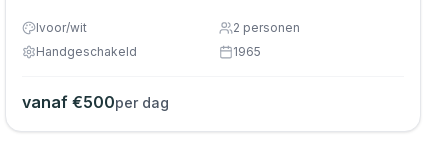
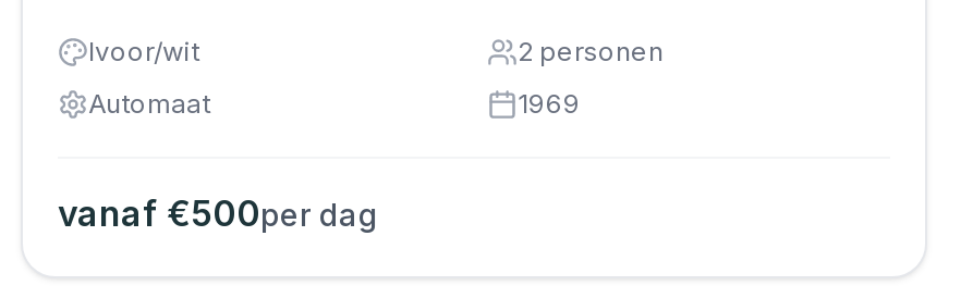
- Handgeschakeld
- 1965
+ Automaat
+ 1969
